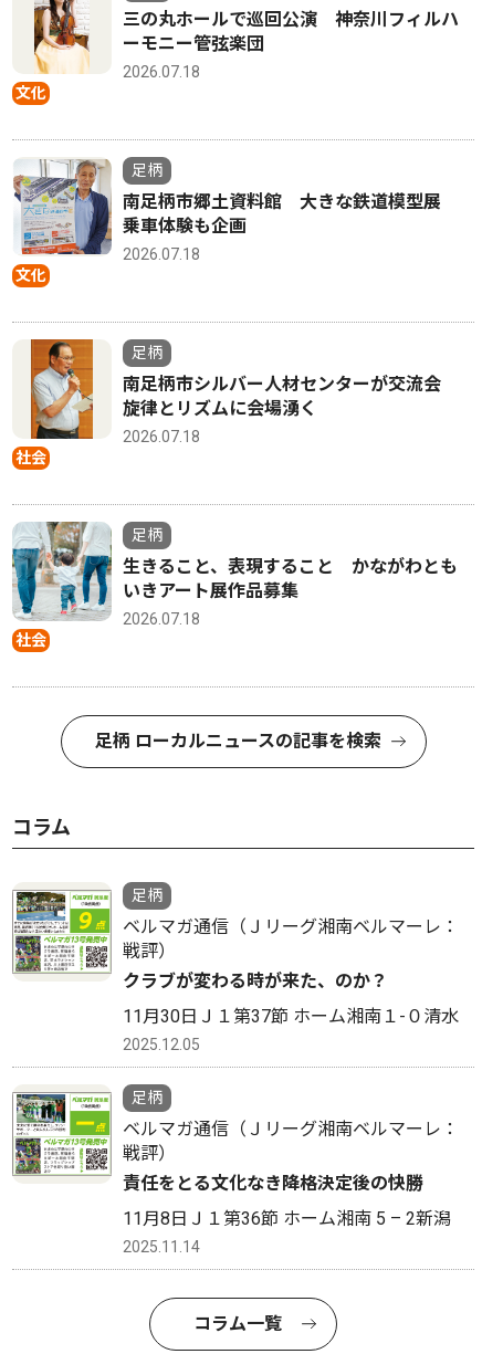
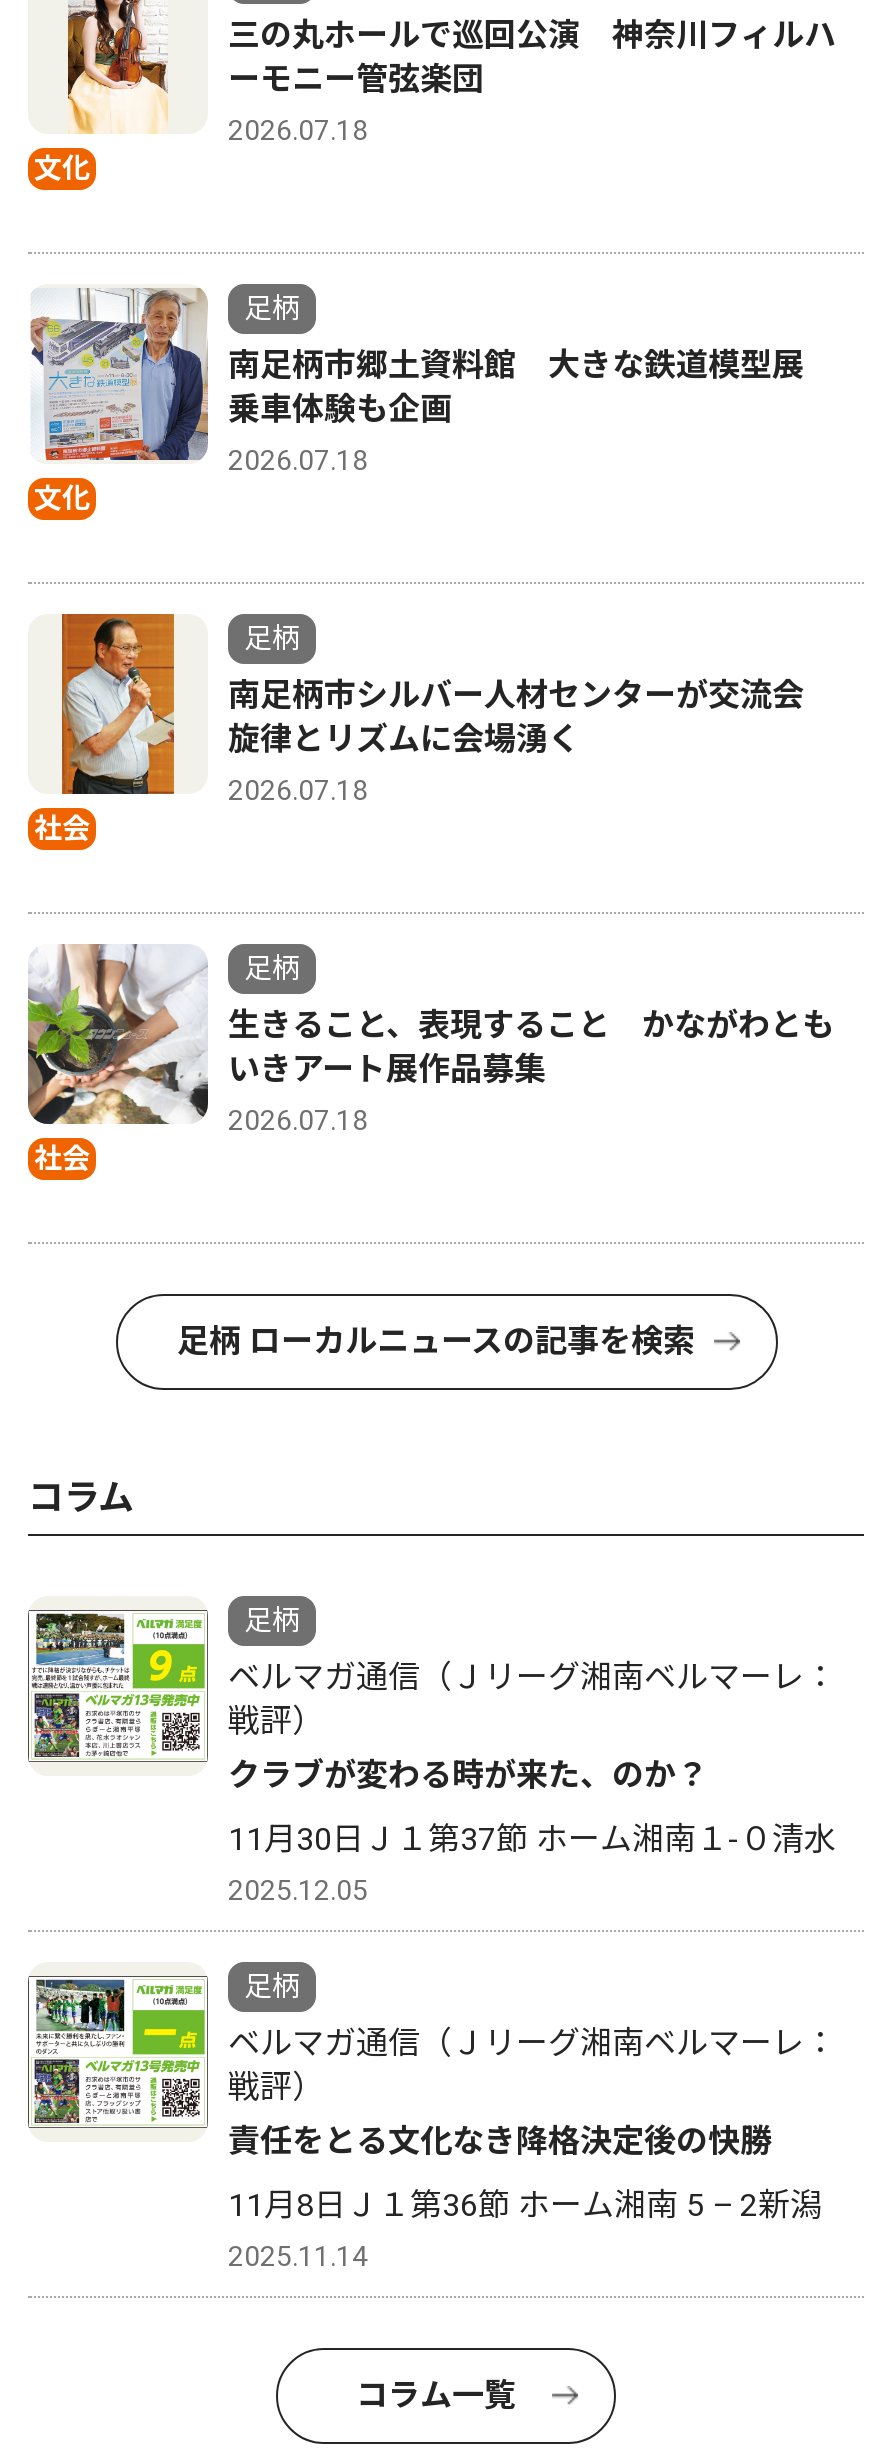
- [image]
+ [image]
